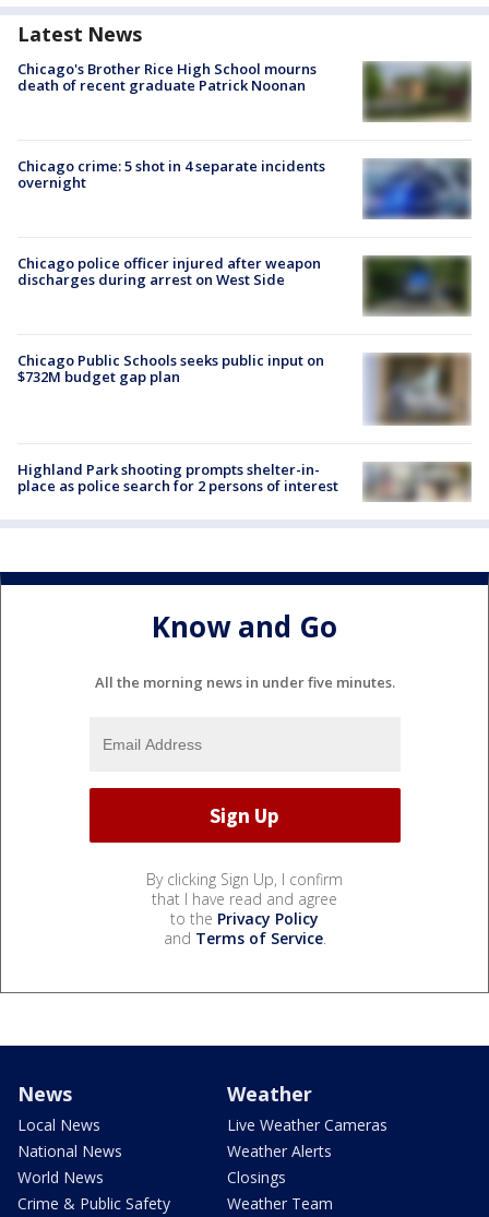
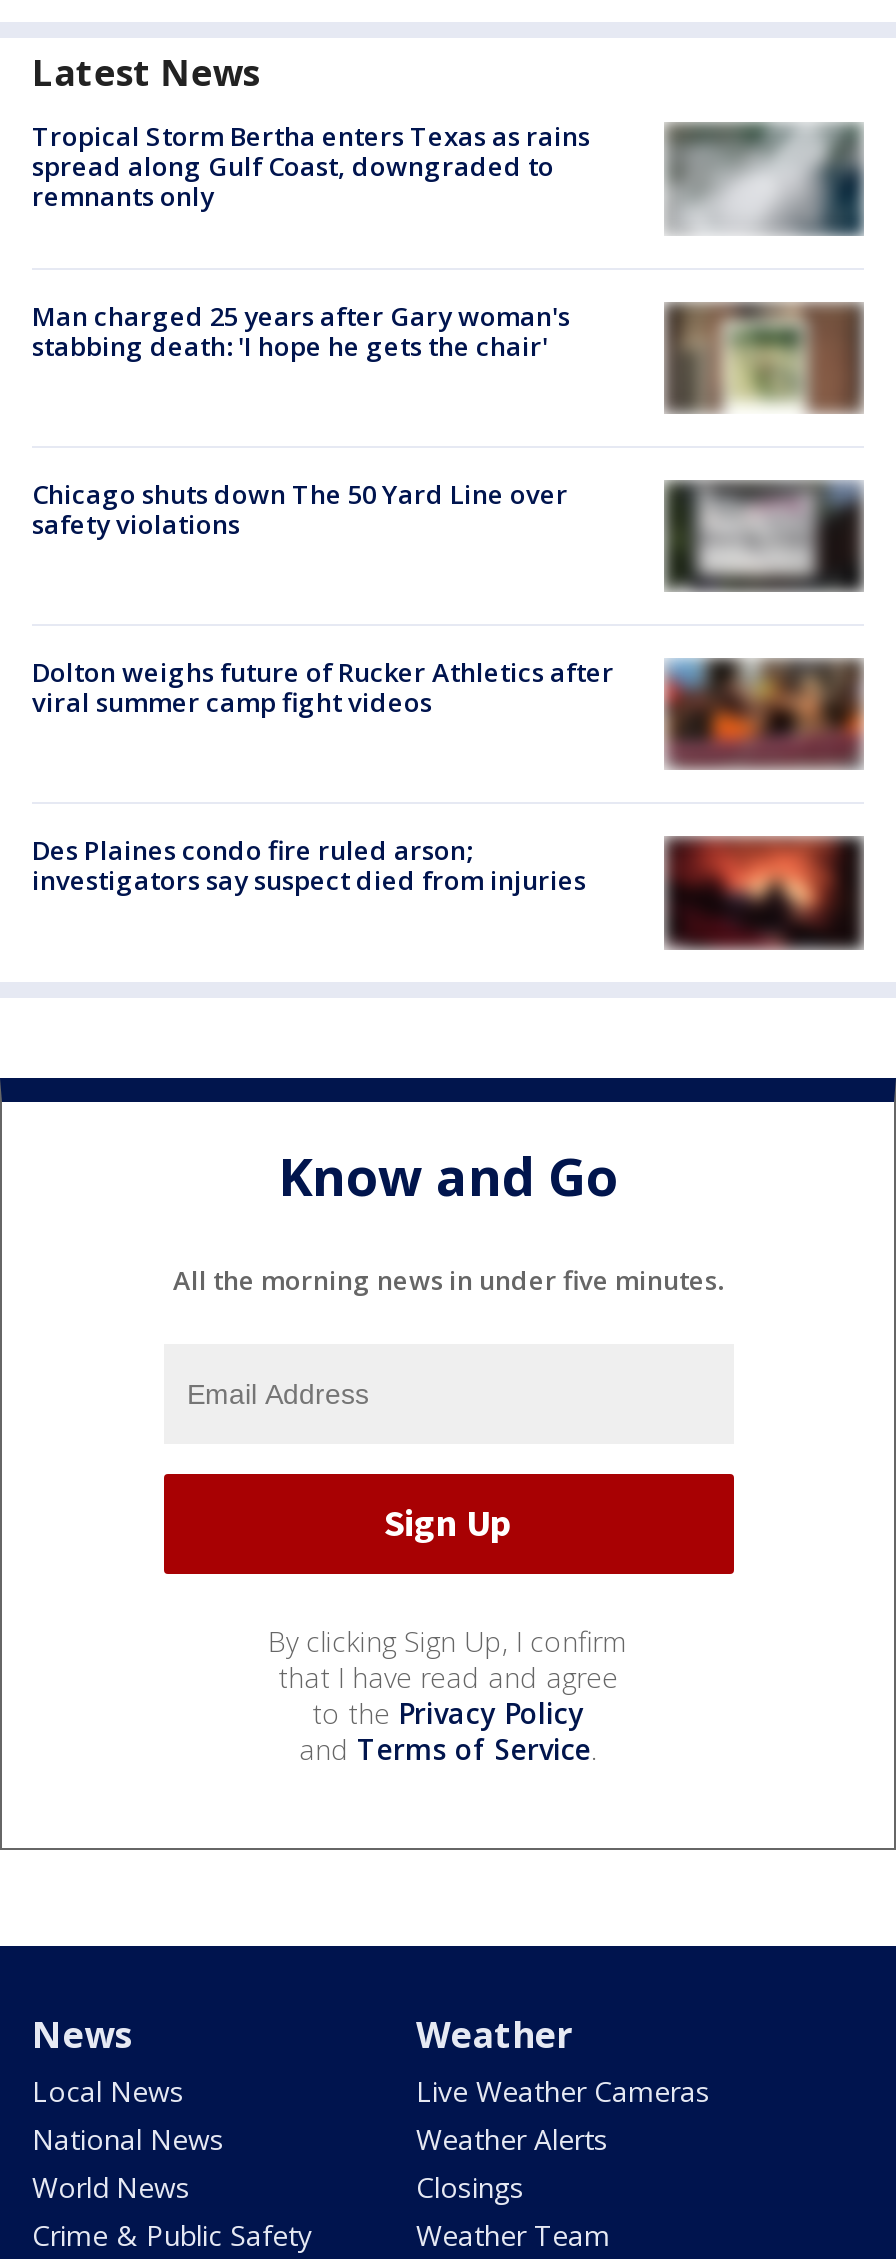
- Chicago's Brother Rice High School mourns
- death of recent graduate Patrick Noonan
+ Tropical Storm Bertha enters Texas as rains
+ spread along Gulf Coast, downgraded to
+ remnants only

- [image]
+ [image]

- Chicago crime: 5 shot in 4 separate incidents
- overnight
+ Man charged 25 years after Gary woman's
+ stabbing death: 'I hope he gets the chair'

- [image]
+ [image]

- Chicago police officer injured after weapon
- discharges during arrest on West Side
+ Chicago shuts down The 50 Yard Line over
+ safety violations

- [image]
+ [image]

- [image]
- Chicago Public Schools seeks public input on
- $732M budget gap plan
+ [image]
+ Dolton weighs future of Rucker Athletics after
+ viral summer camp fight videos

- [image]
- Highland Park shooting prompts shelter-in-
- place as police search for 2 persons of interest
+ [image]
+ Des Plaines condo fire ruled arson;
+ investigators say suspect died from injuries
